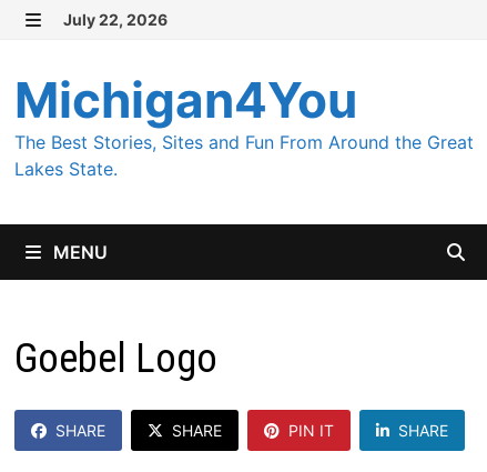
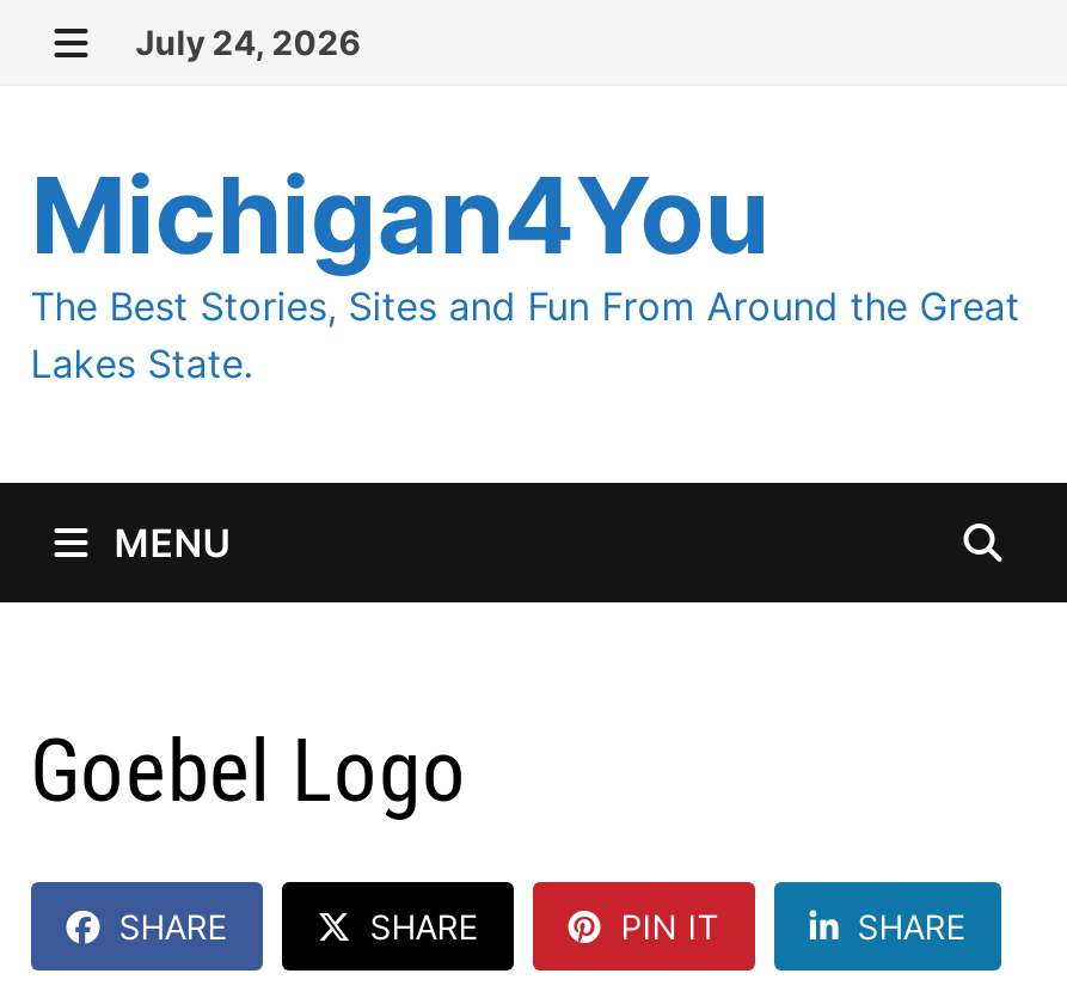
- July 22, 2026
+ July 24, 2026
